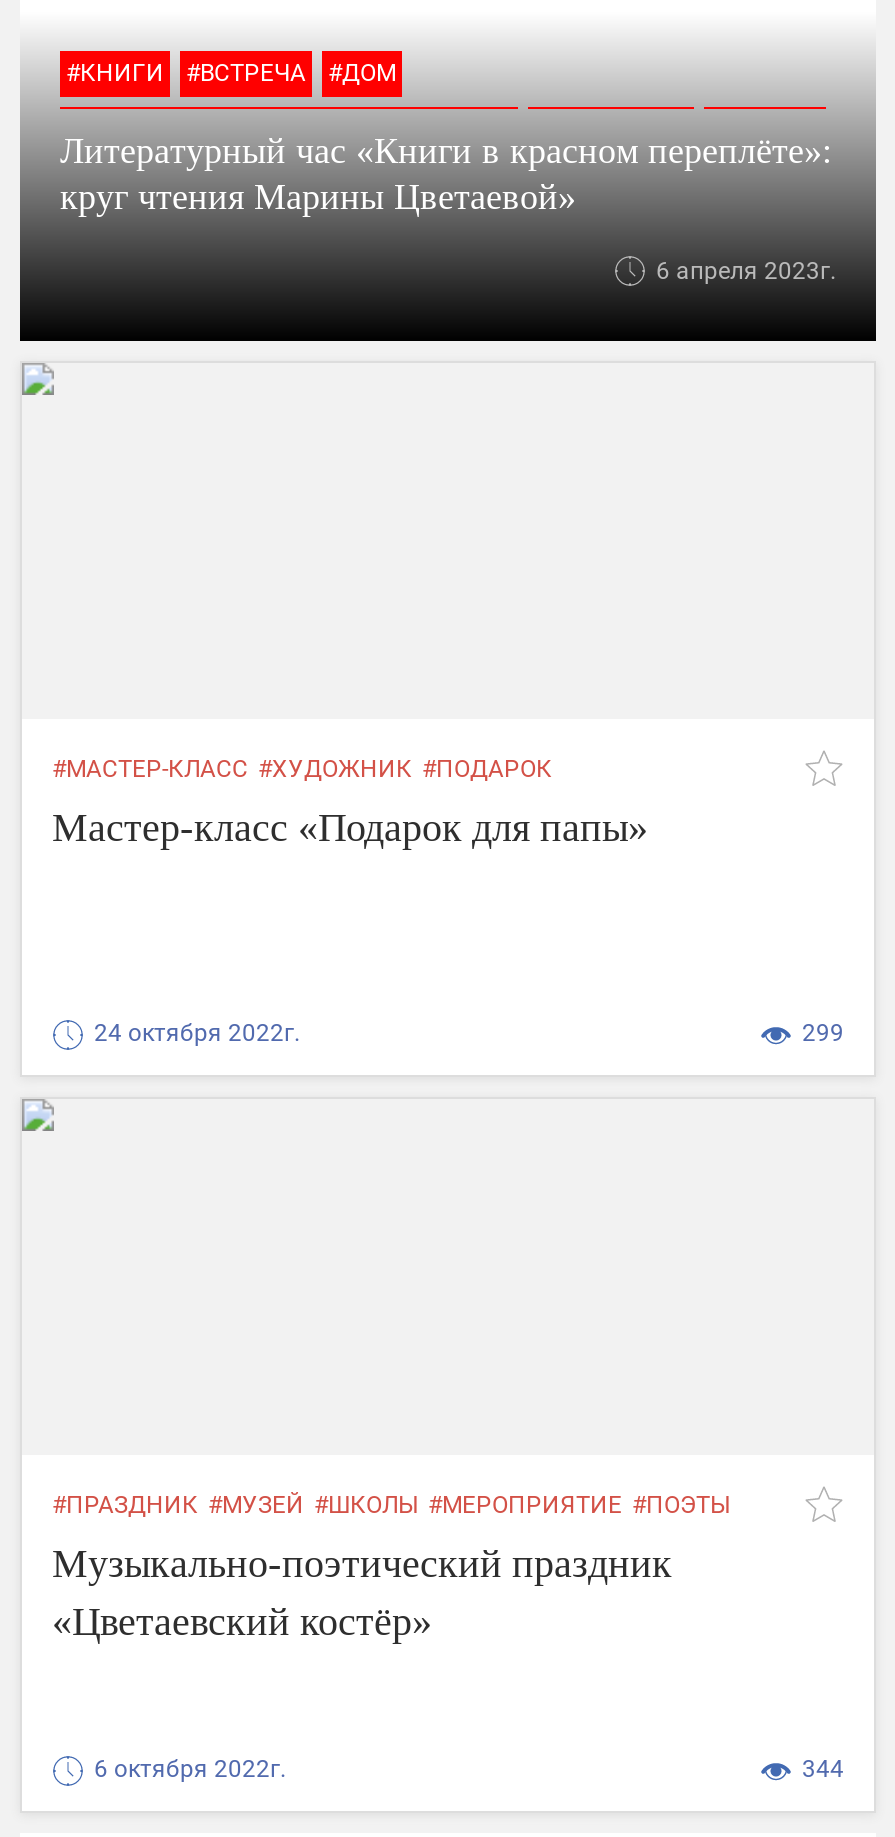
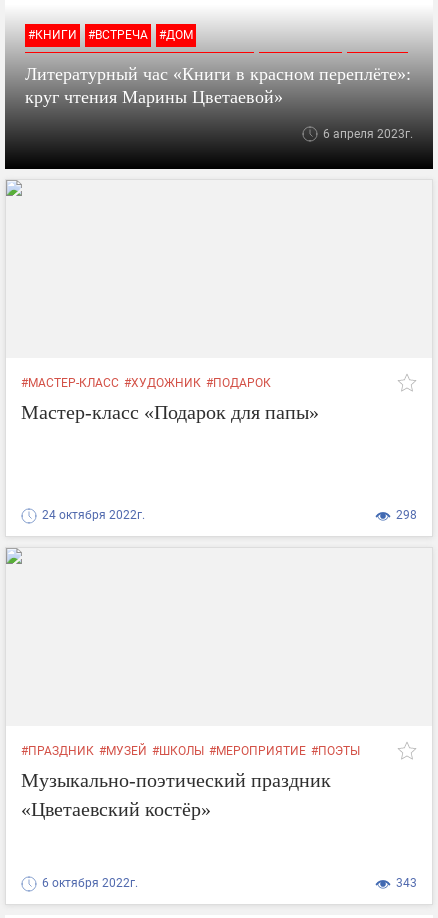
- 299
+ 298

- 344
+ 343
